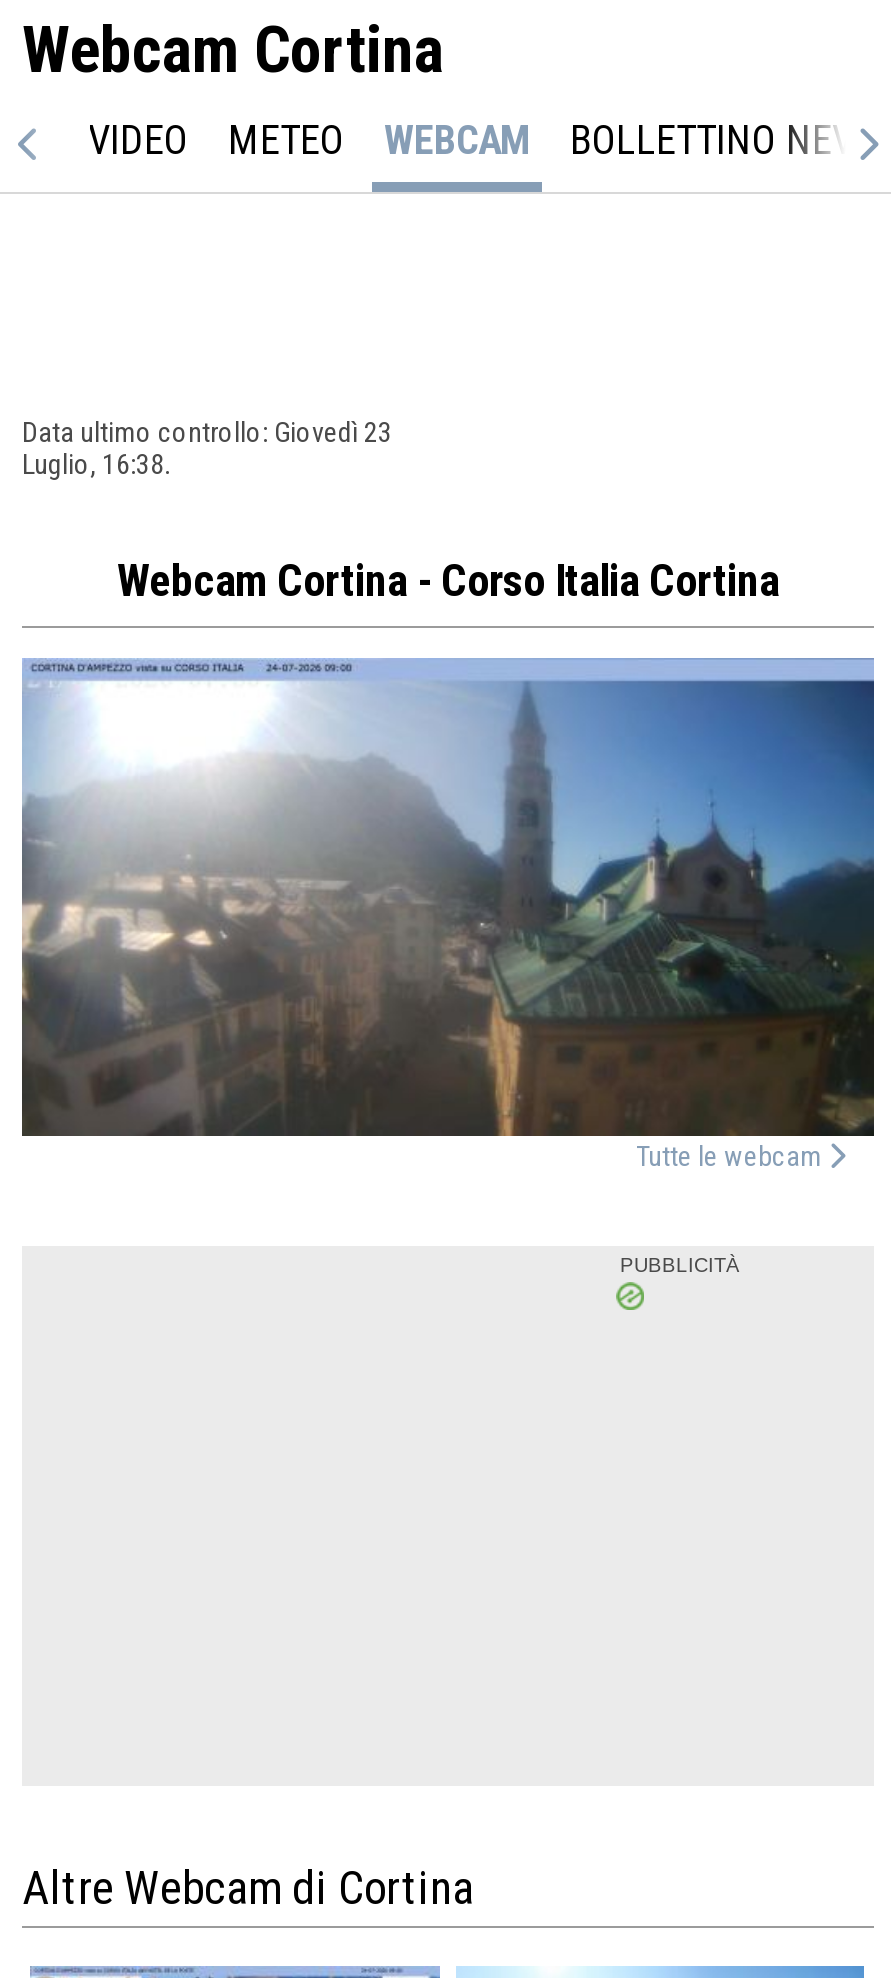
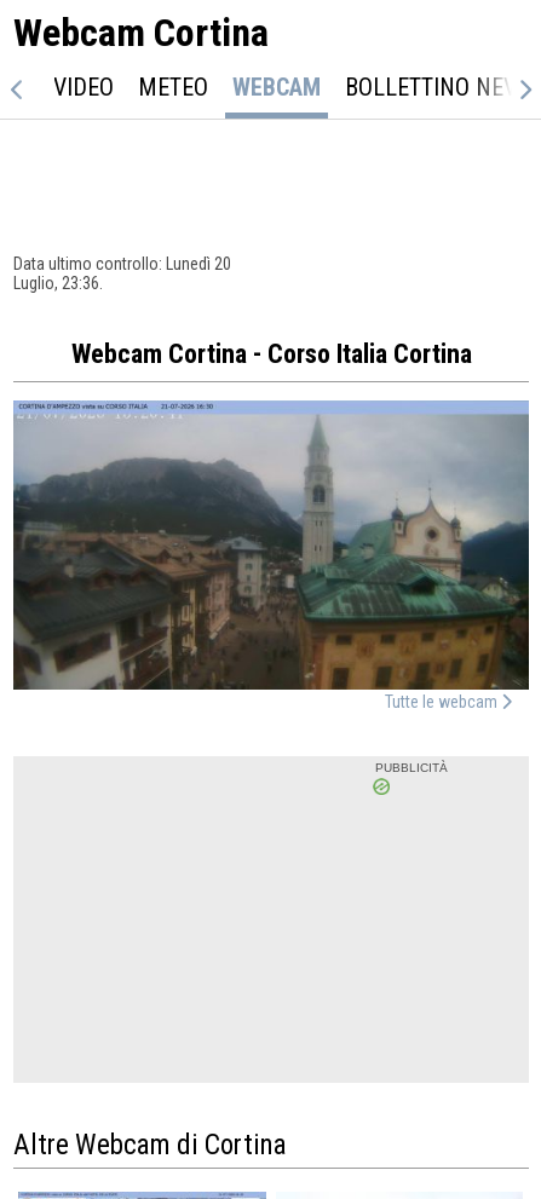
- Data ultimo controllo: Giovedì 23
+ Data ultimo controllo: Lunedì 20

- Luglio, 16:38.
+ Luglio, 23:36.

- [image]
+ [image]
